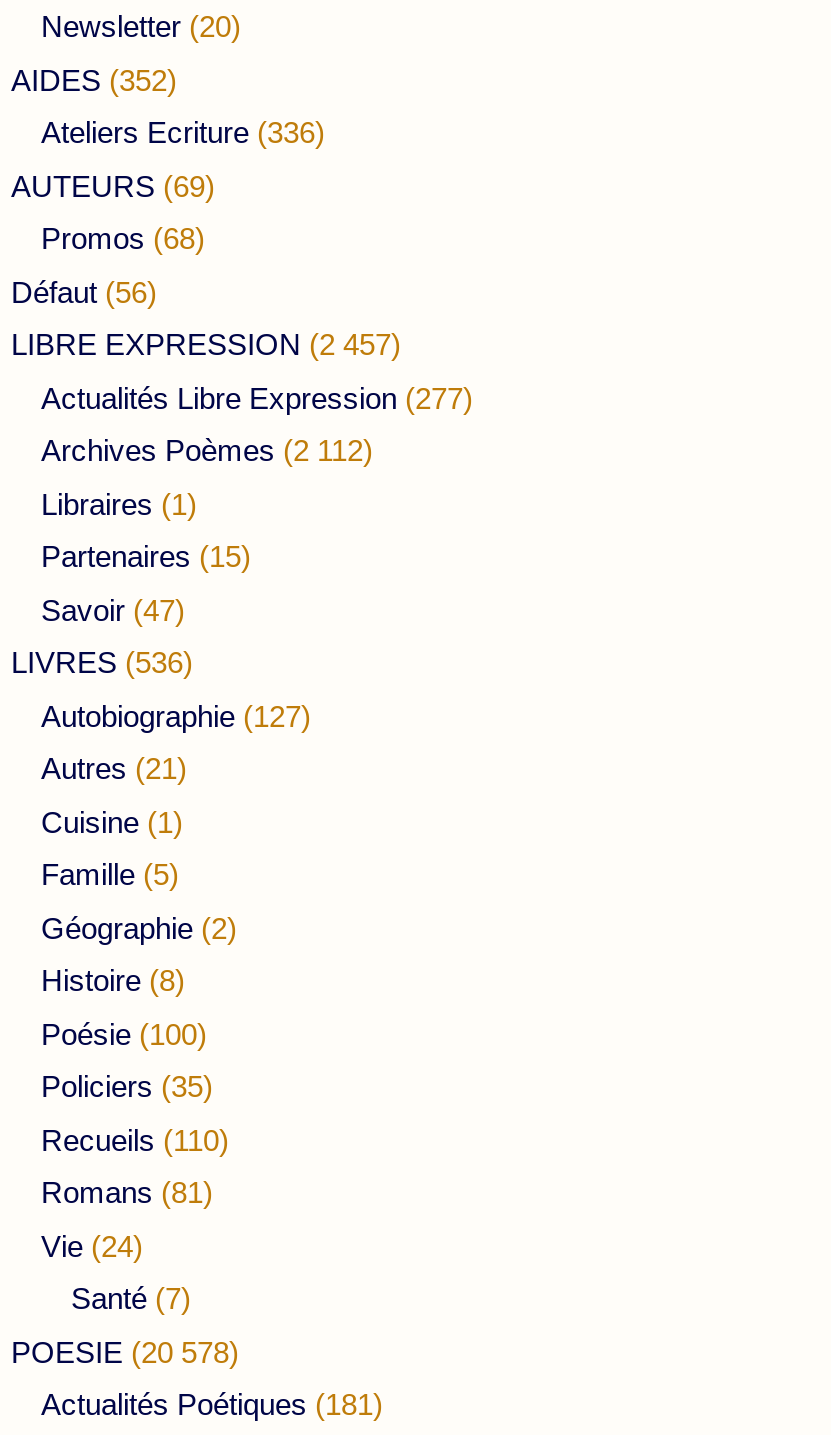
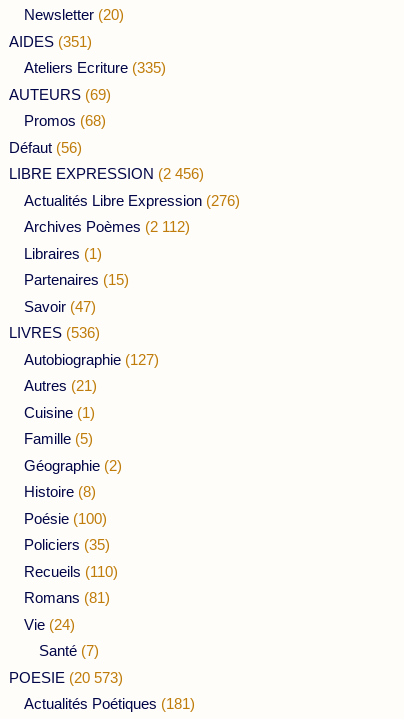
- AIDES (352)
+ AIDES (351)

- Ateliers Ecriture (336)
+ Ateliers Ecriture (335)

- LIBRE EXPRESSION (2 457)
+ LIBRE EXPRESSION (2 456)

- Actualités Libre Expression (277)
+ Actualités Libre Expression (276)

- POESIE (20 578)
+ POESIE (20 573)
